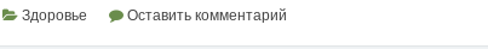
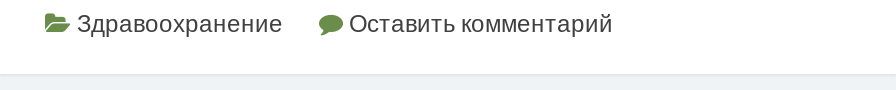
- Здоровье
+ Здравоохранение
